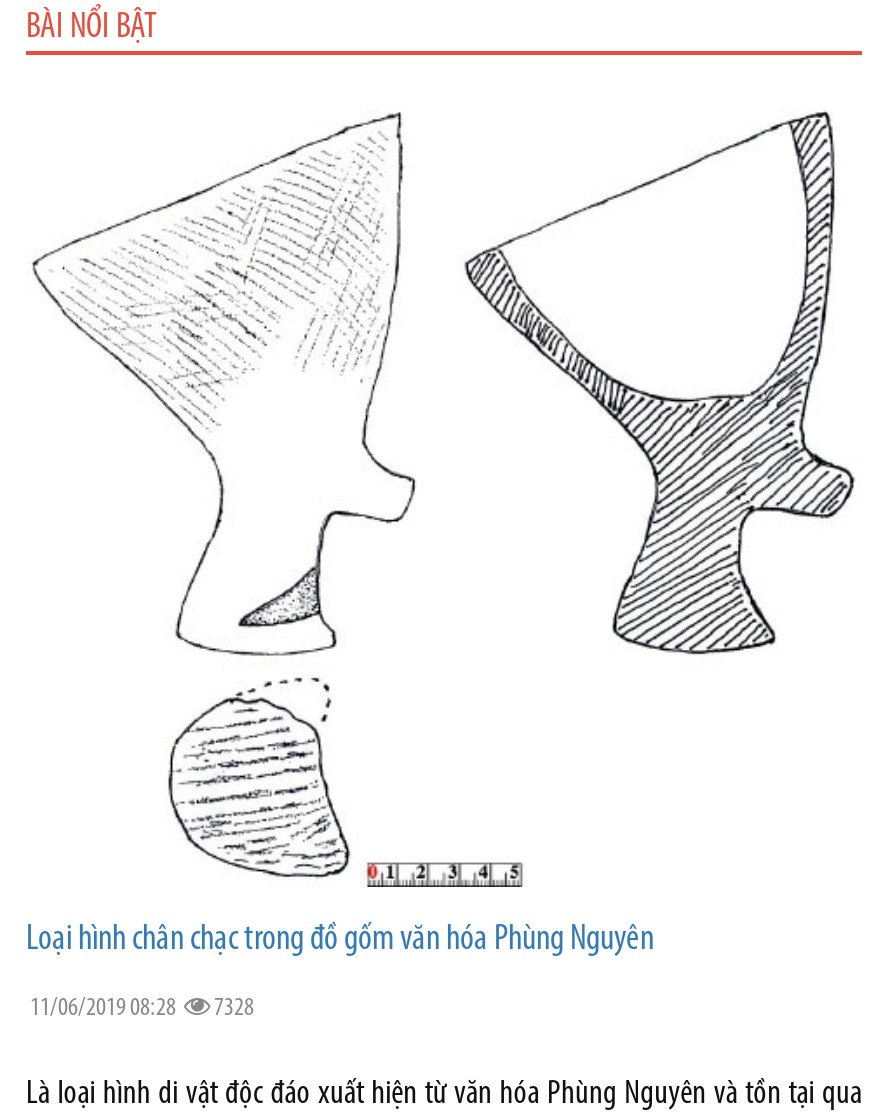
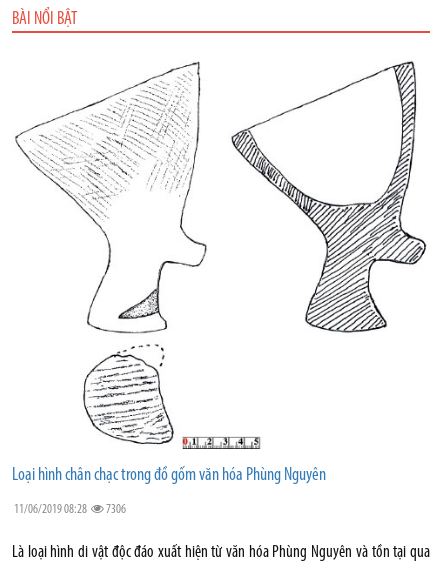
- 11/06/2019 08:28 7328
+ 11/06/2019 08:28 7306
